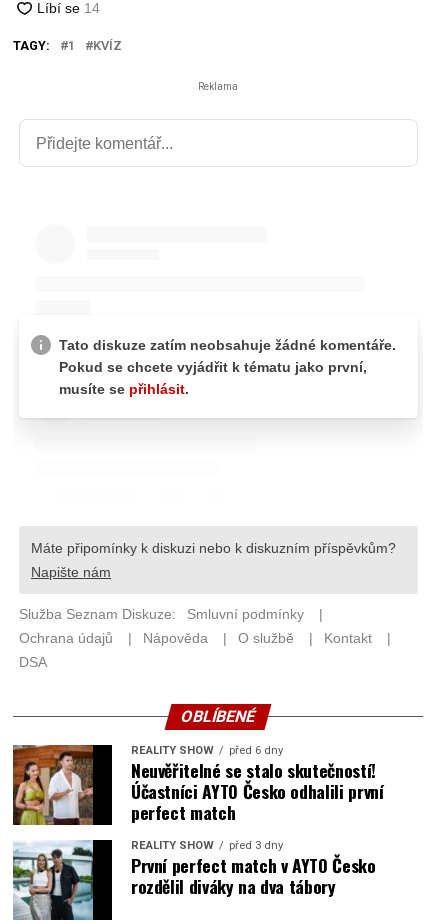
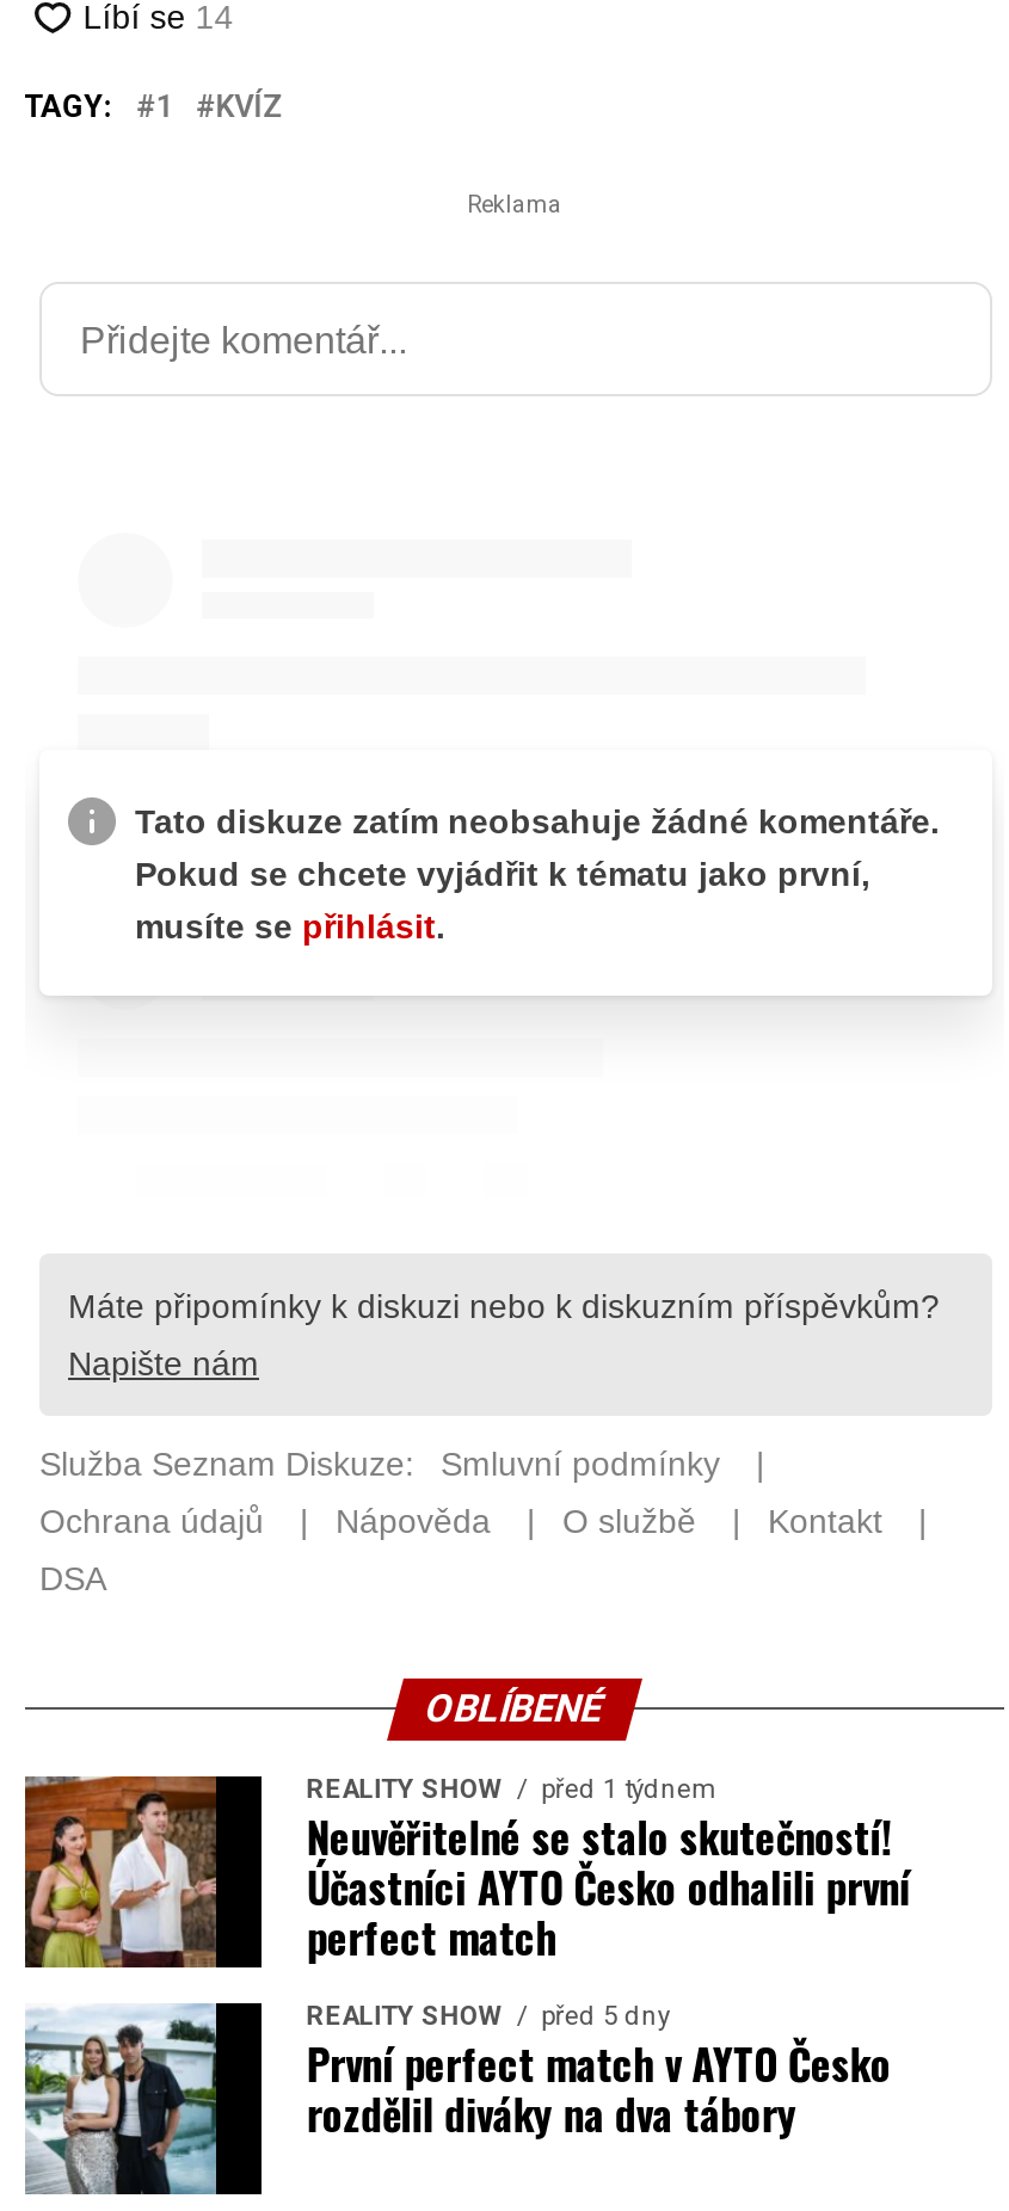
- REALITY SHOW před 6 dny
+ REALITY SHOW před 1 týdnem

- REALITY SHOW před 3 dny
+ REALITY SHOW před 5 dny
